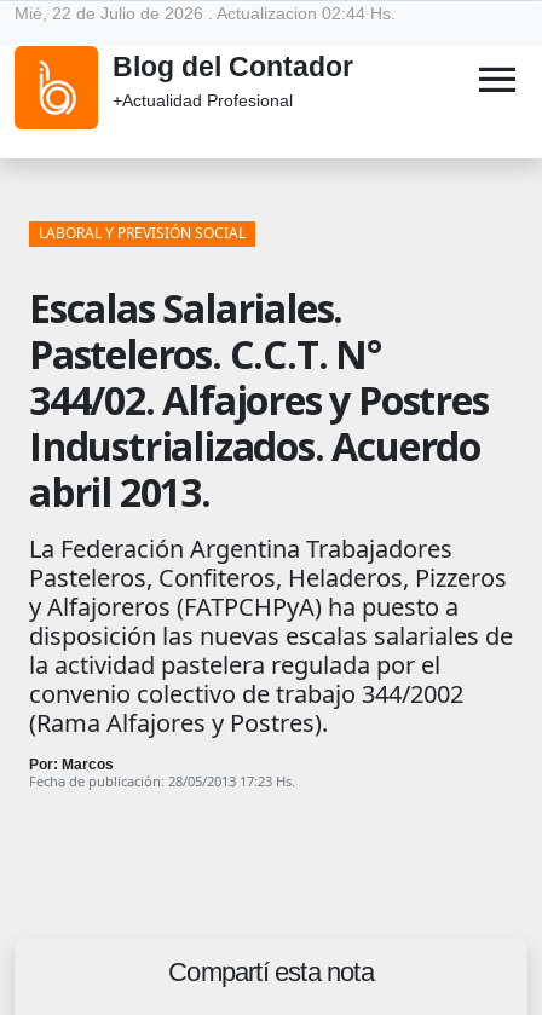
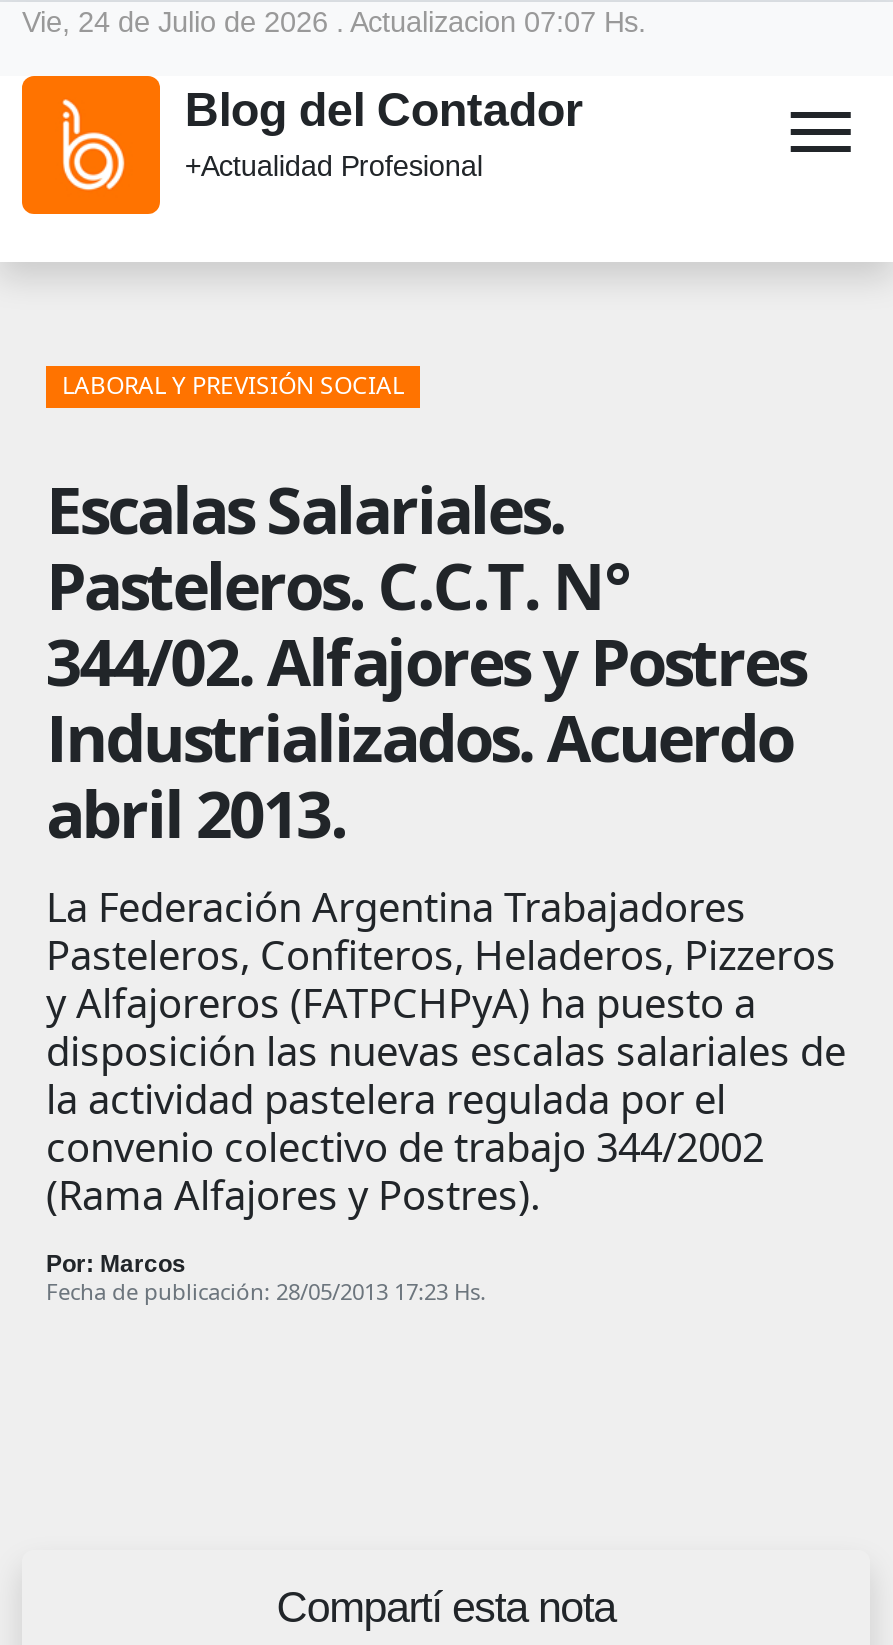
- Mié, 22 de Julio de 2026 . Actualizacion 02:44 Hs.
+ Vie, 24 de Julio de 2026 . Actualizacion 07:07 Hs.
